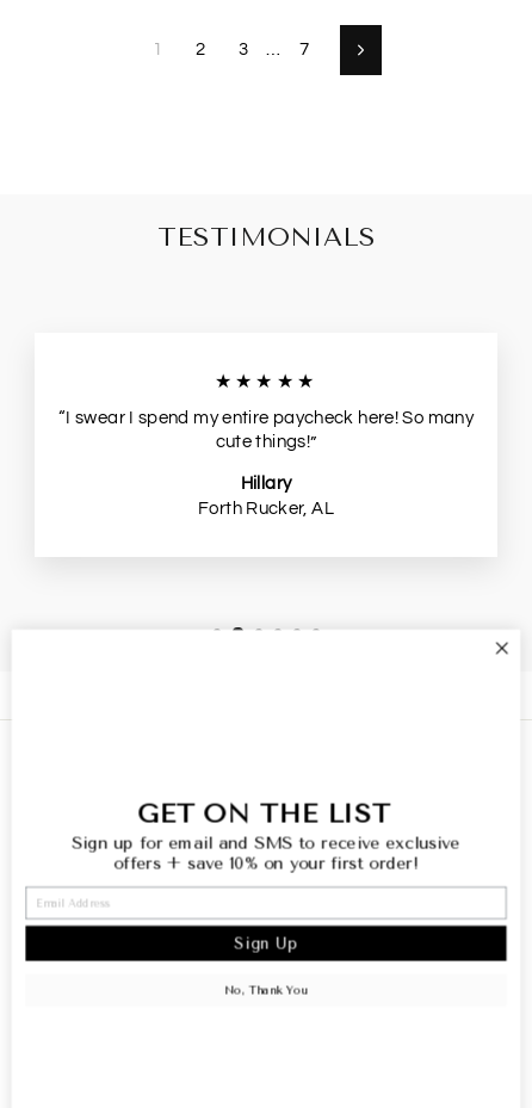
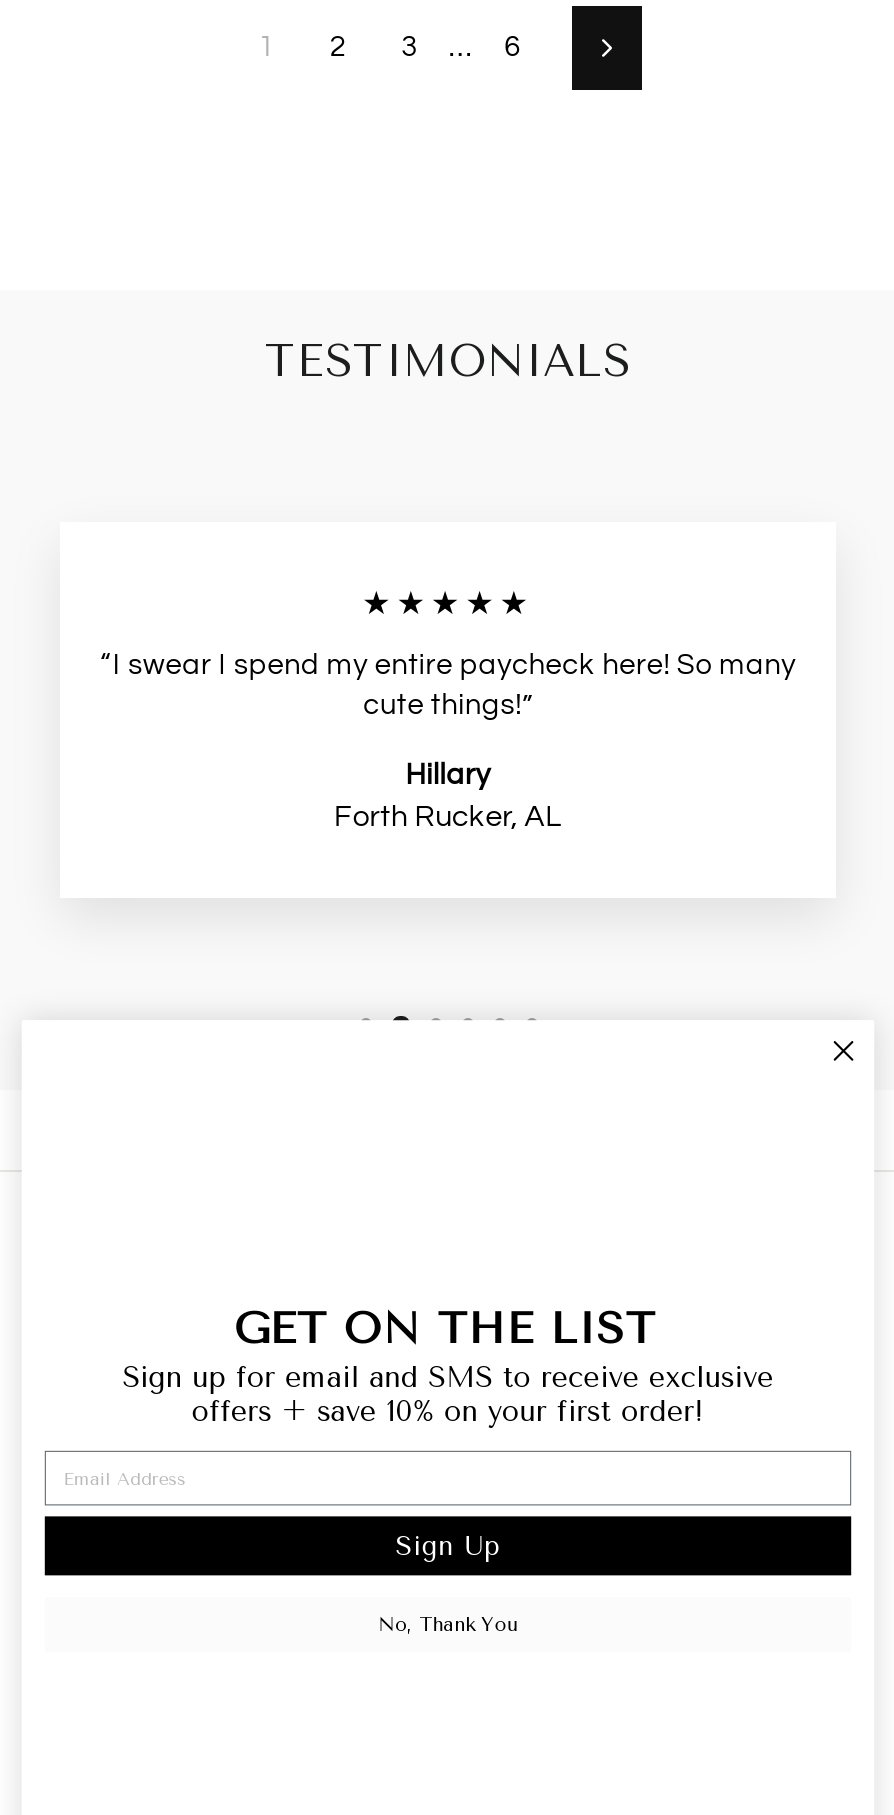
- 7
+ 6
